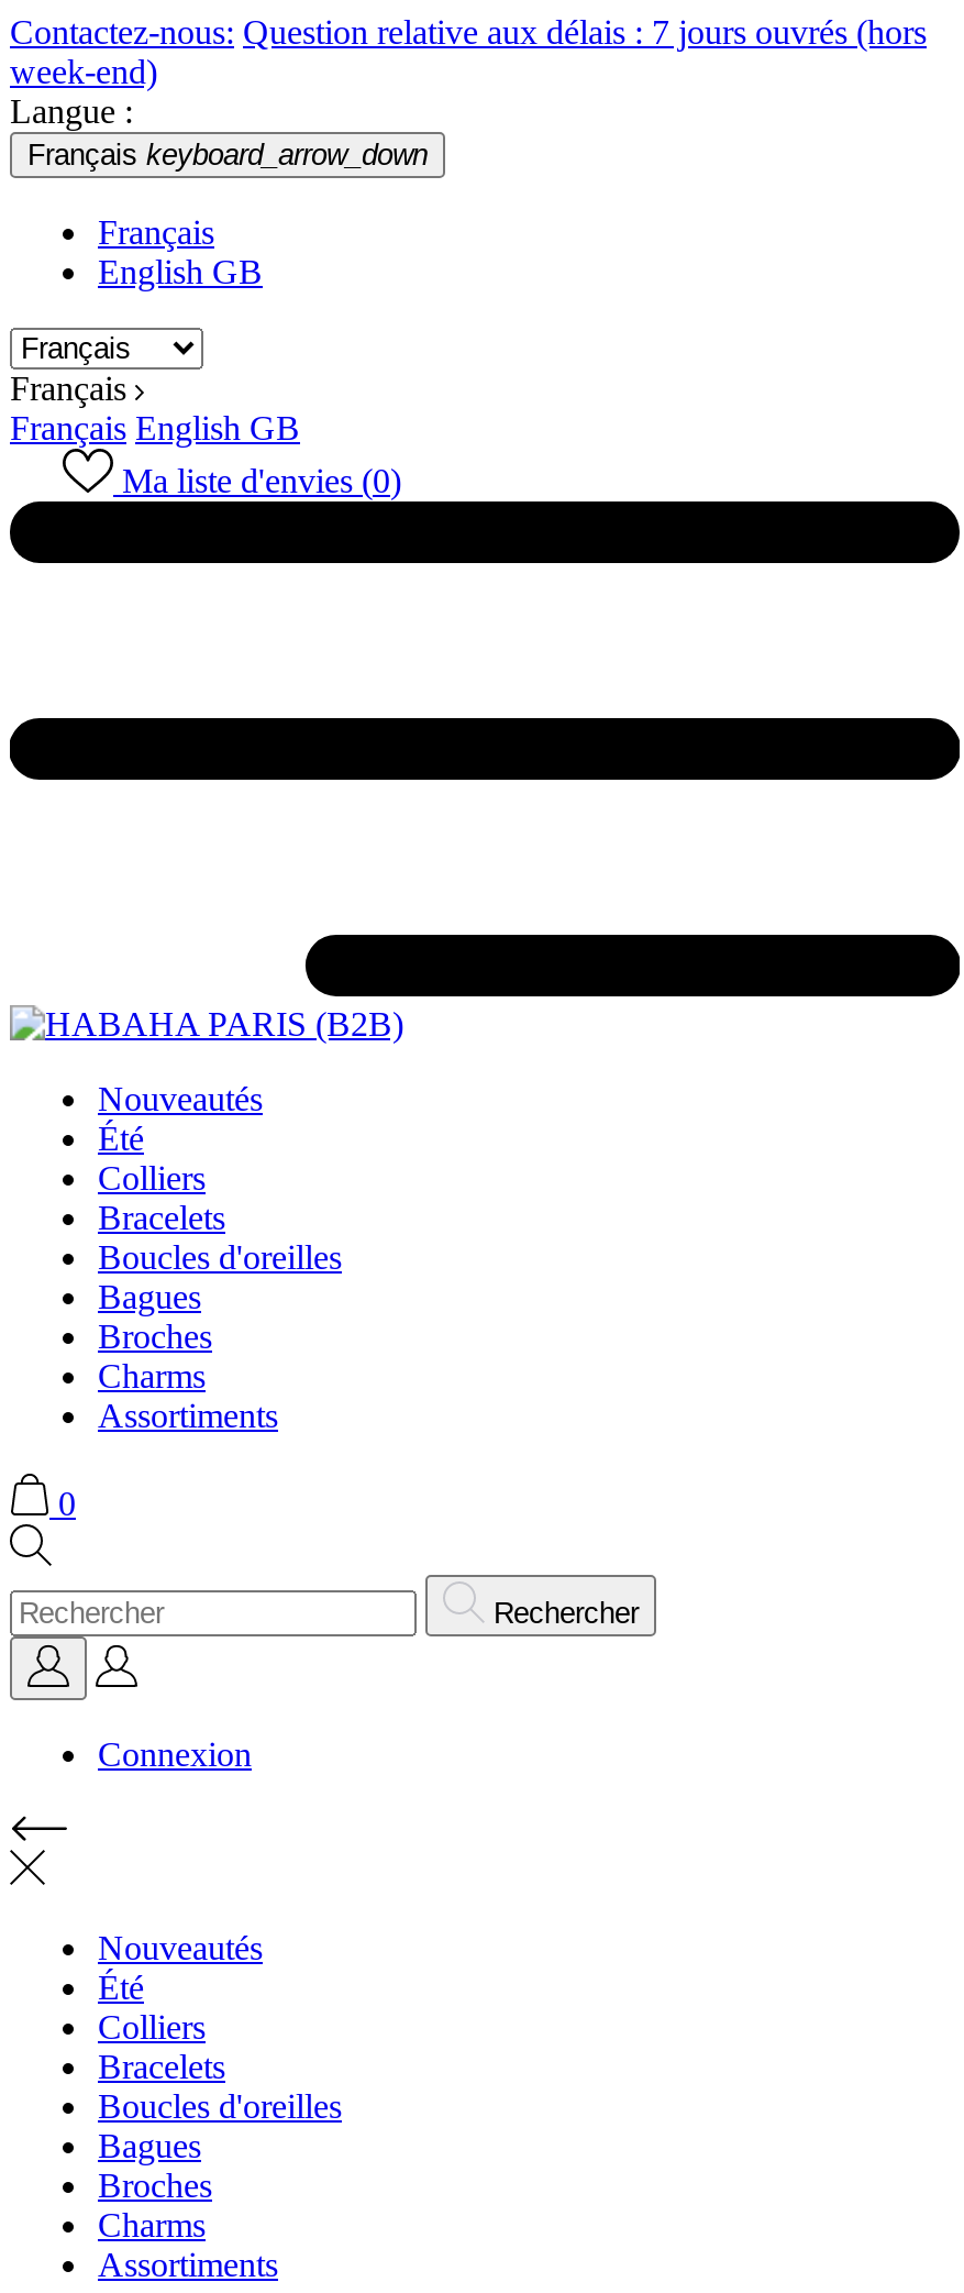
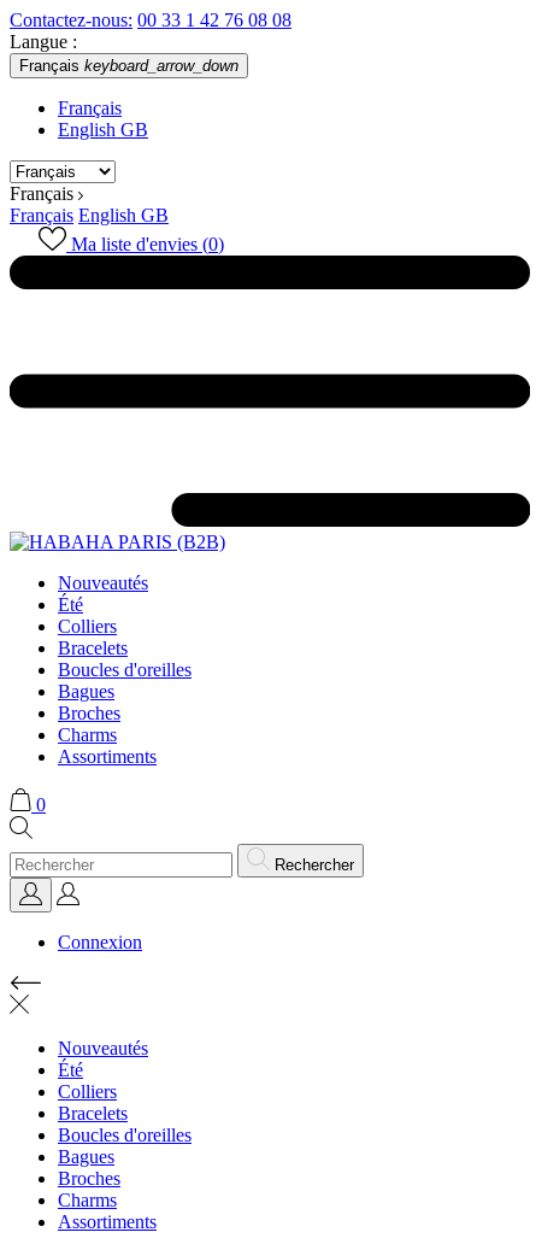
- Contactez-nous: Question relative aux délais : 7 jours ouvrés (hors
- week-end)
+ Contactez-nous: 00 33 1 42 76 08 08
